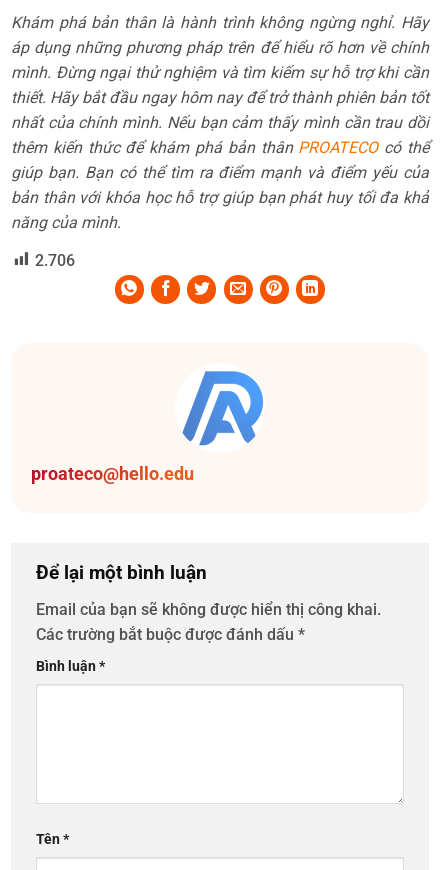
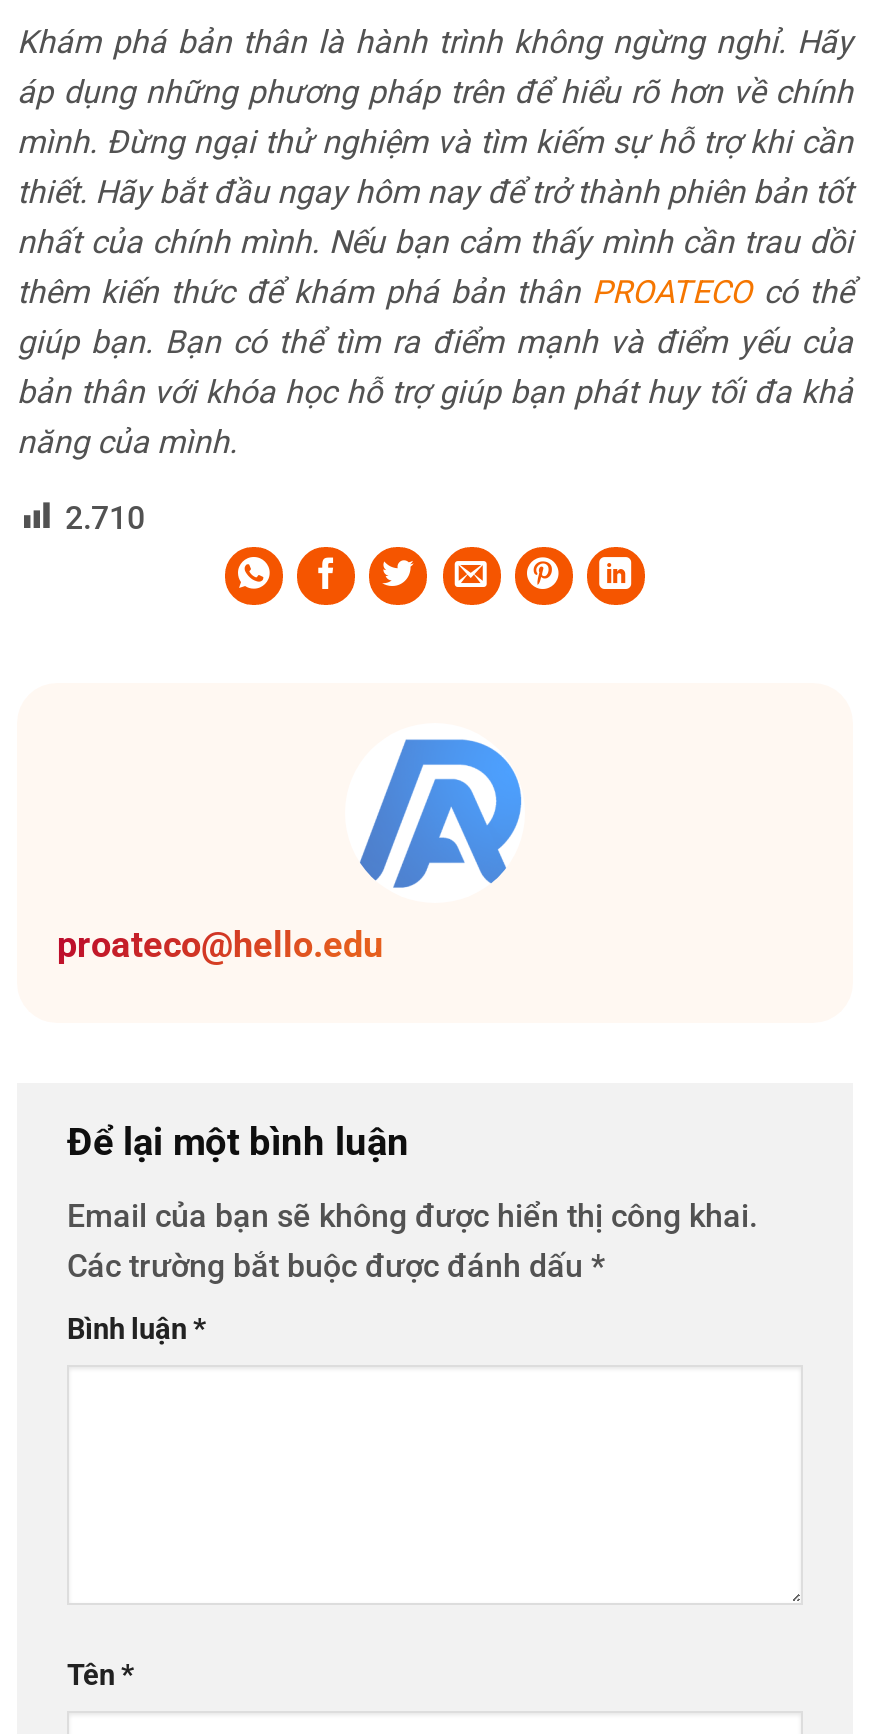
- 2.706
+ 2.710
